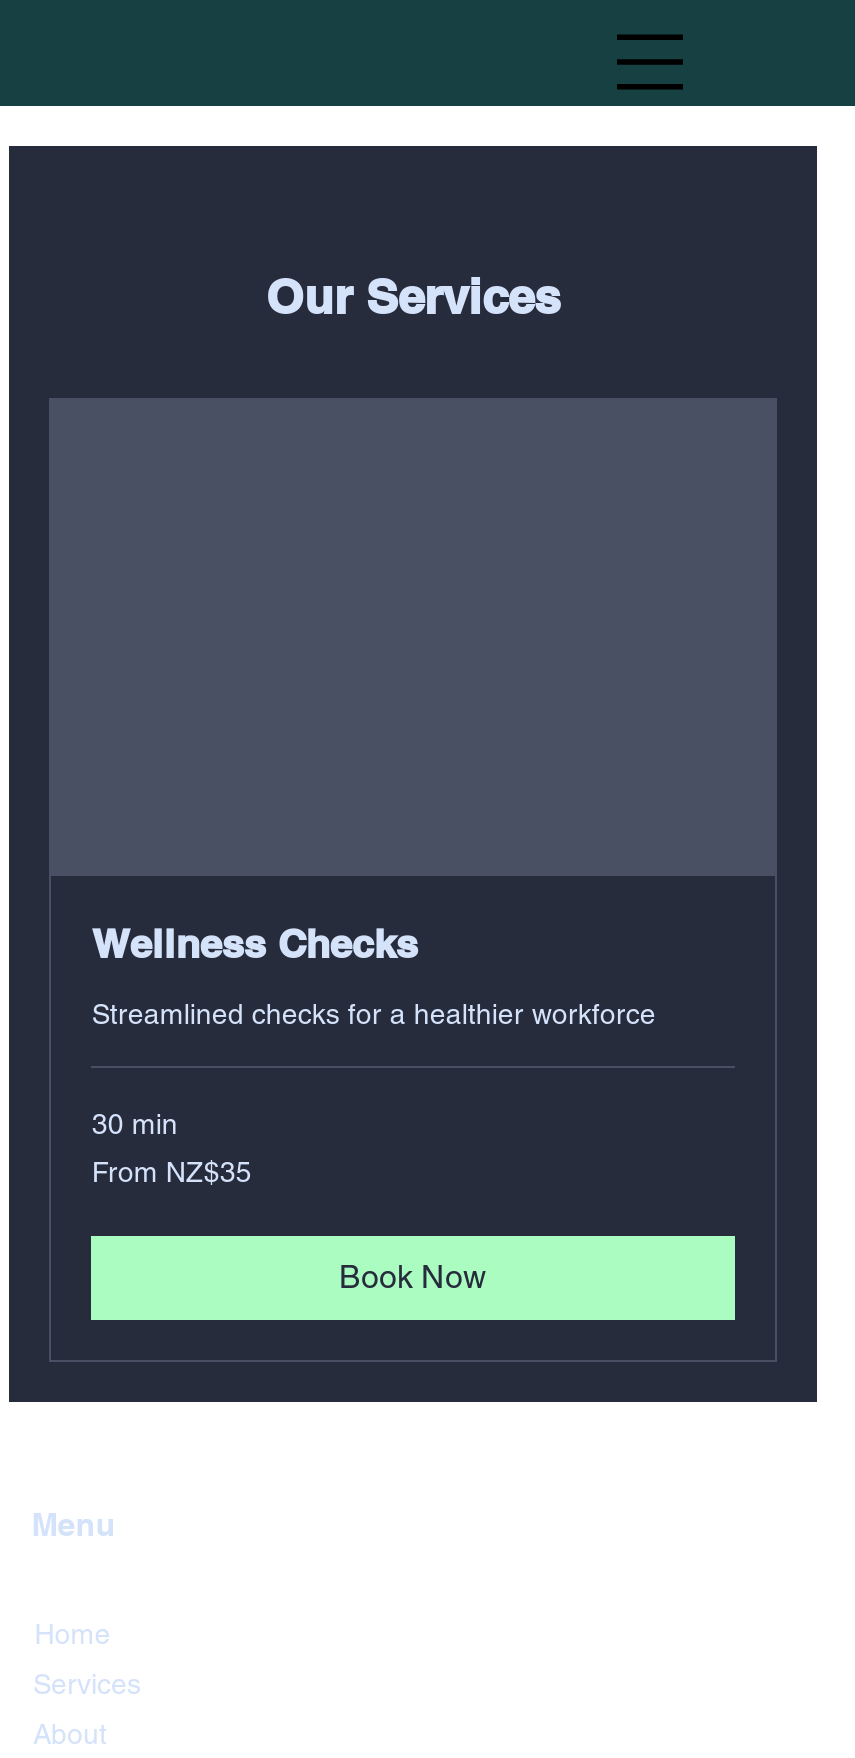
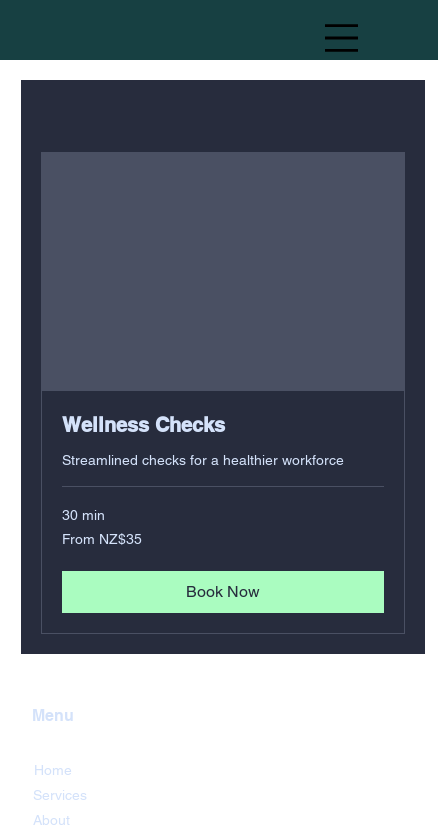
- Our Services
